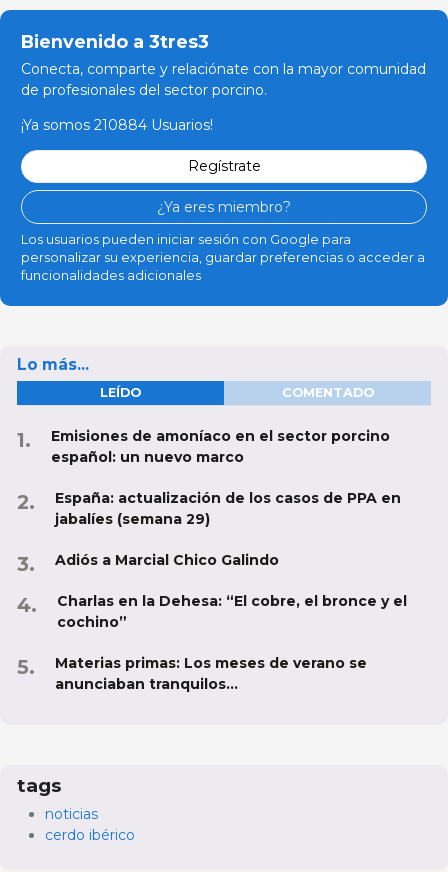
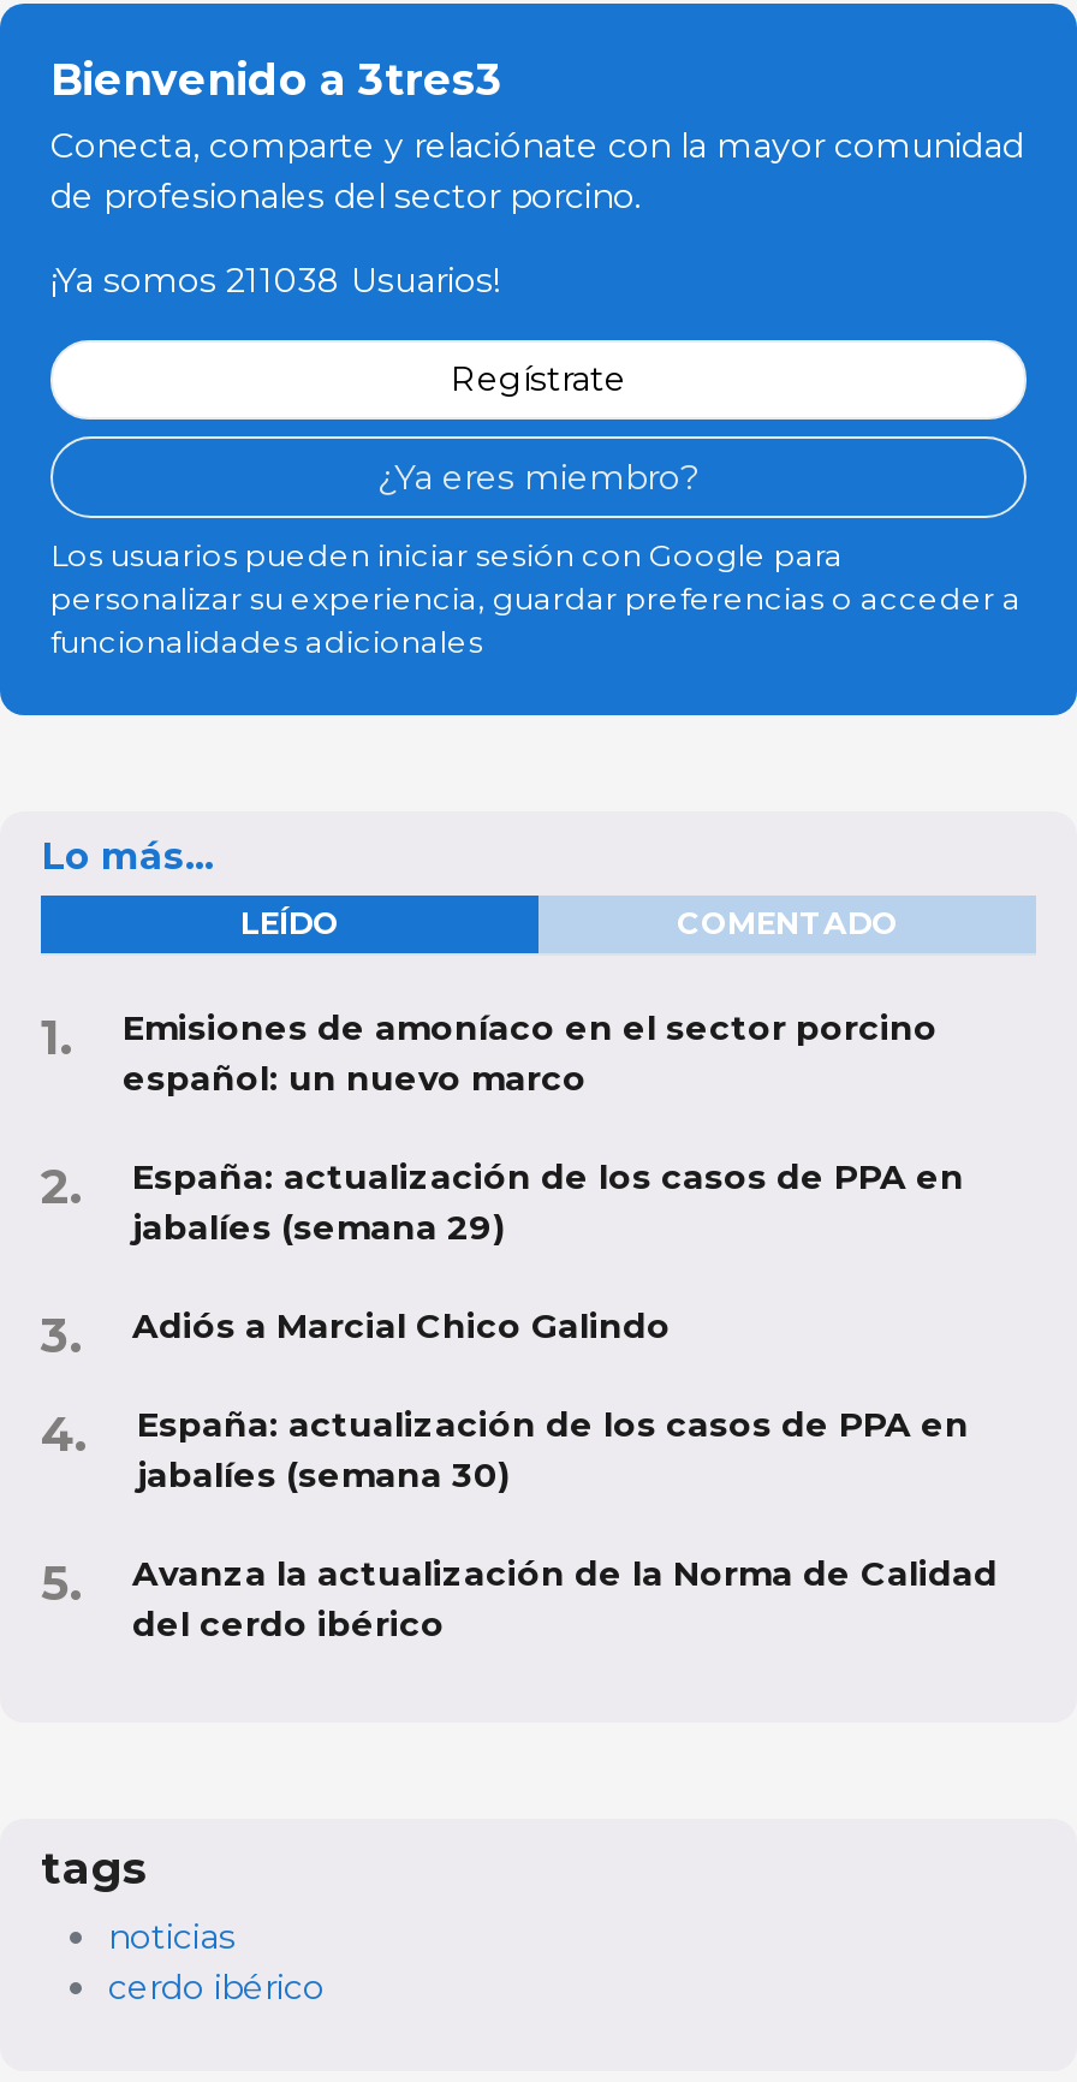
- ¡Ya somos 210884 Usuarios!
+ ¡Ya somos 211038 Usuarios!

- Charlas en la Dehesa: “El cobre, el bronce y el
- cochino”
+ España: actualización de los casos de PPA en
+ jabalíes (semana 30)

- Materias primas: Los meses de verano se
- anunciaban tranquilos...
+ Avanza la actualización de la Norma de Calidad
+ del cerdo ibérico
